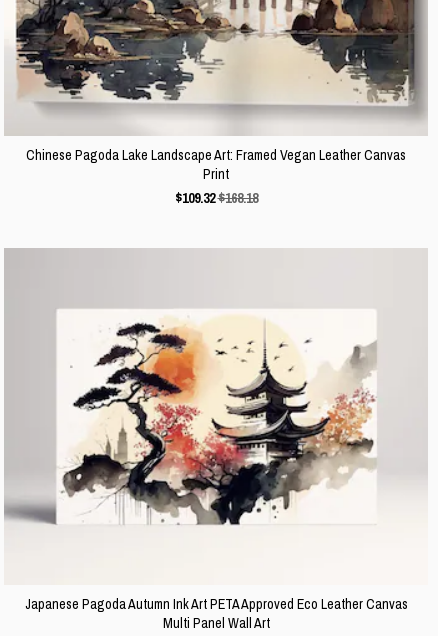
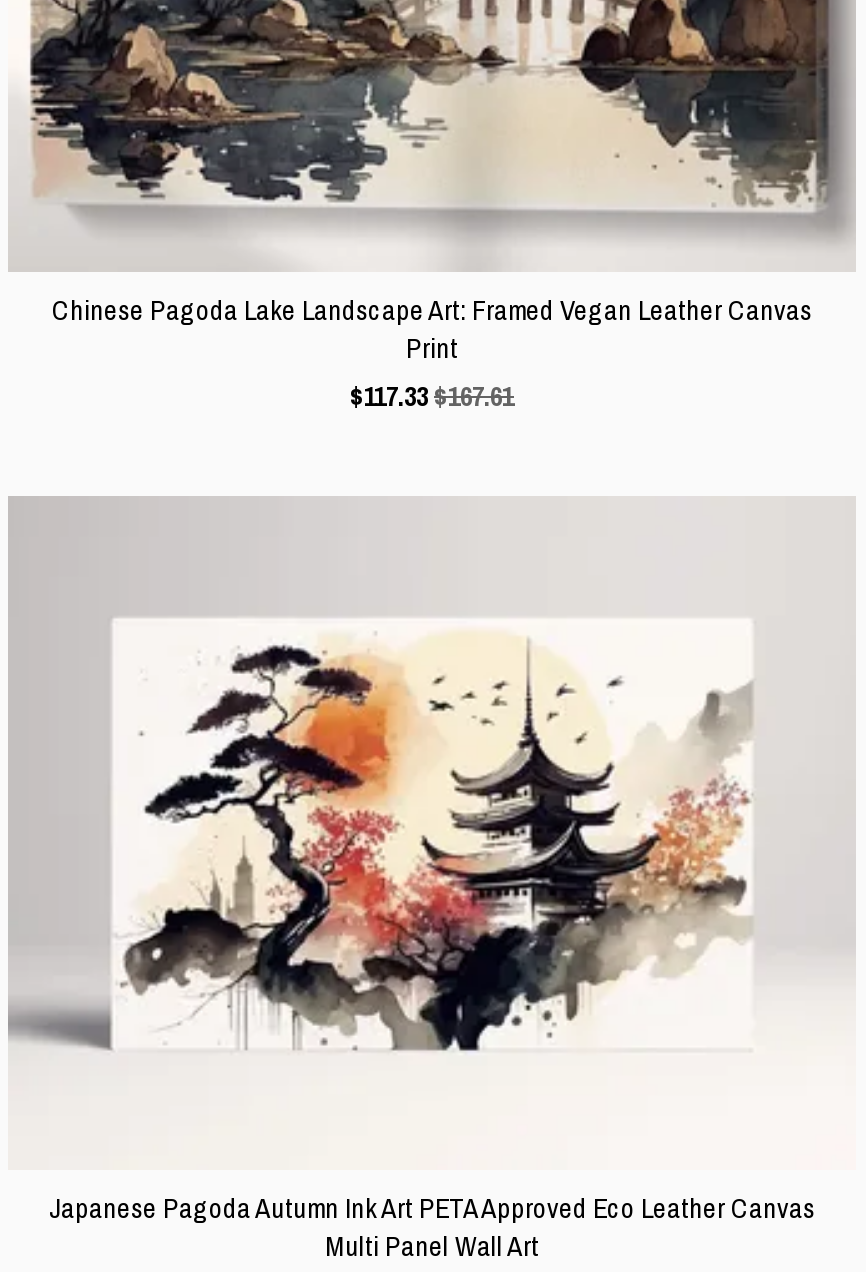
- $109.32 $168.18
+ $117.33 $167.61
